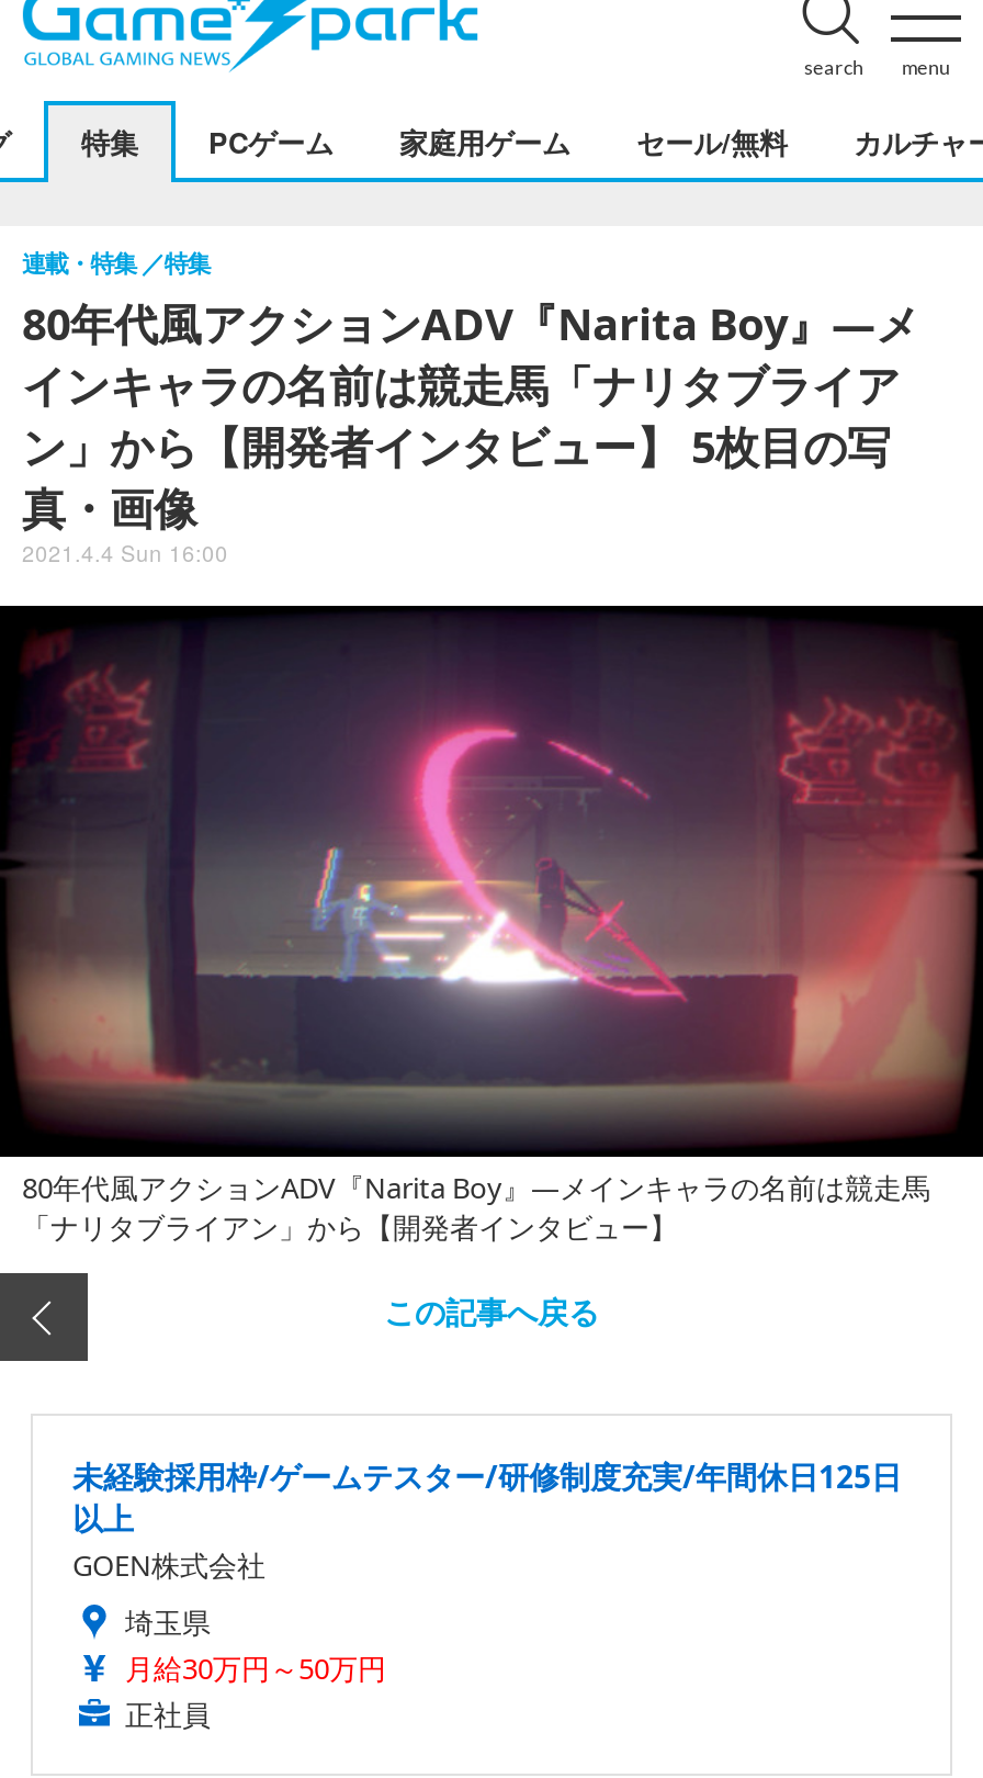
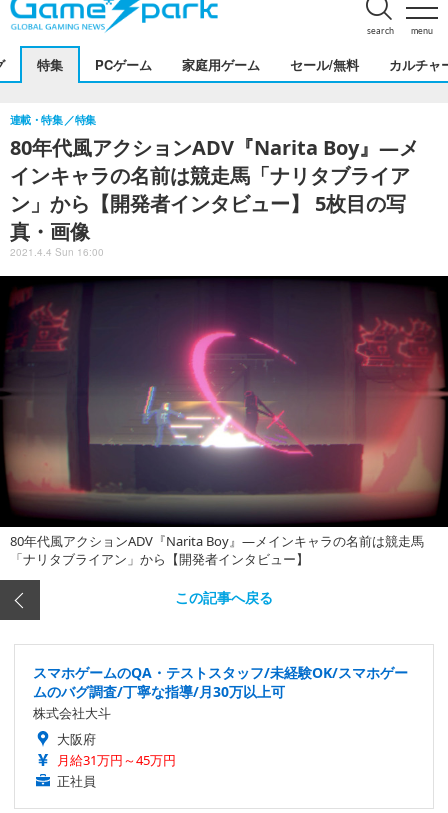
- 未経験採用枠/ゲームテスター/研修制度充実/年間休日125日
- 以上
- GOEN株式会社
- 埼玉県
- 月給30万円～50万円
+ スマホゲームのQA・テストスタッフ/未経験OK/スマホゲー
+ ムのバグ調査/丁寧な指導/月30万以上可
+ 株式会社大斗
+ 大阪府
+ 月給31万円～45万円
